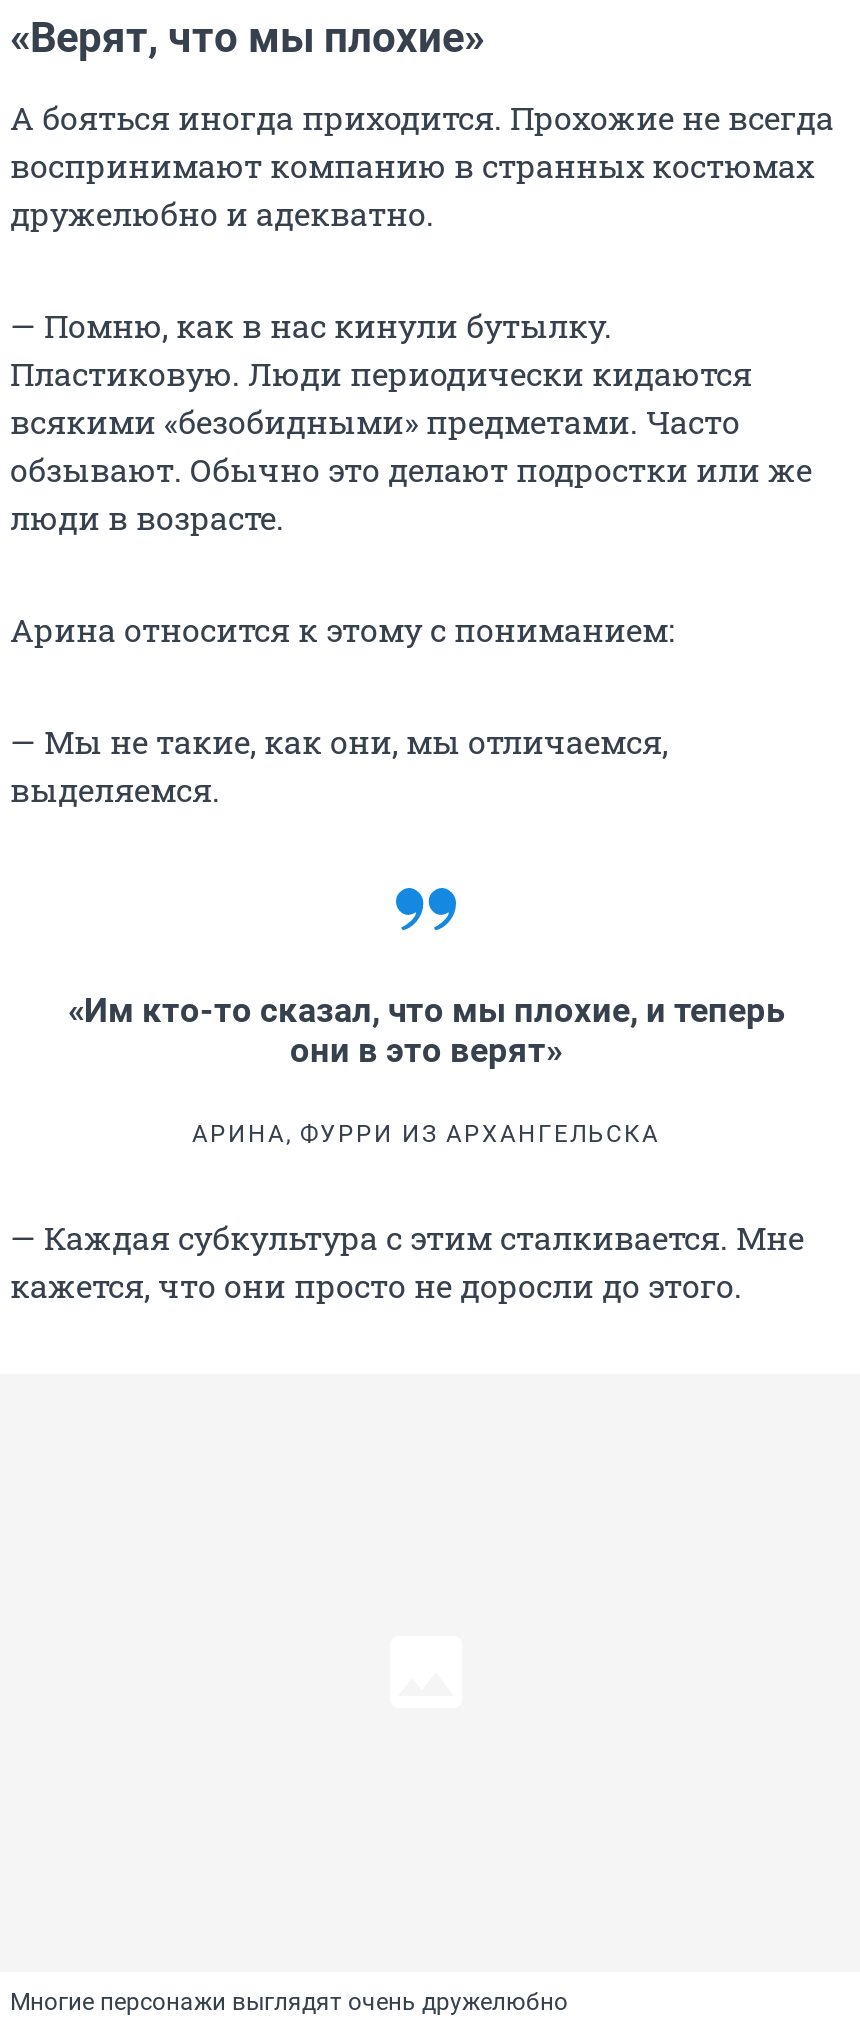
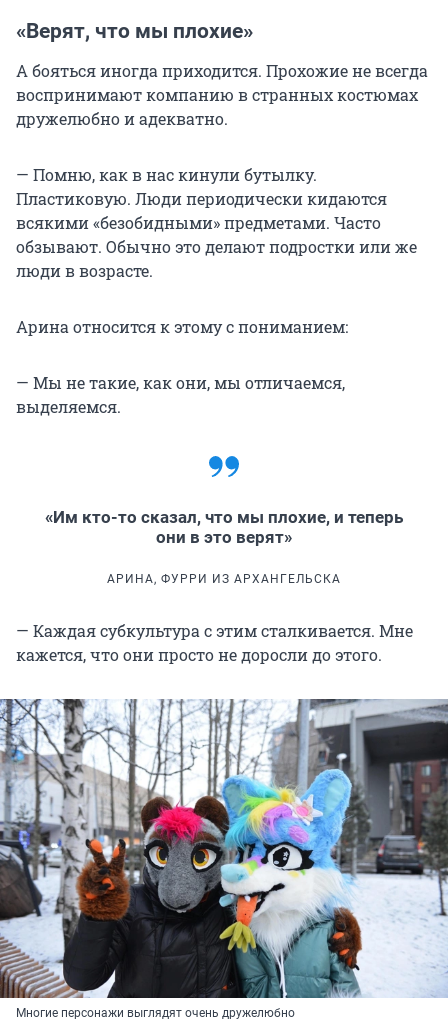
+ [image]
